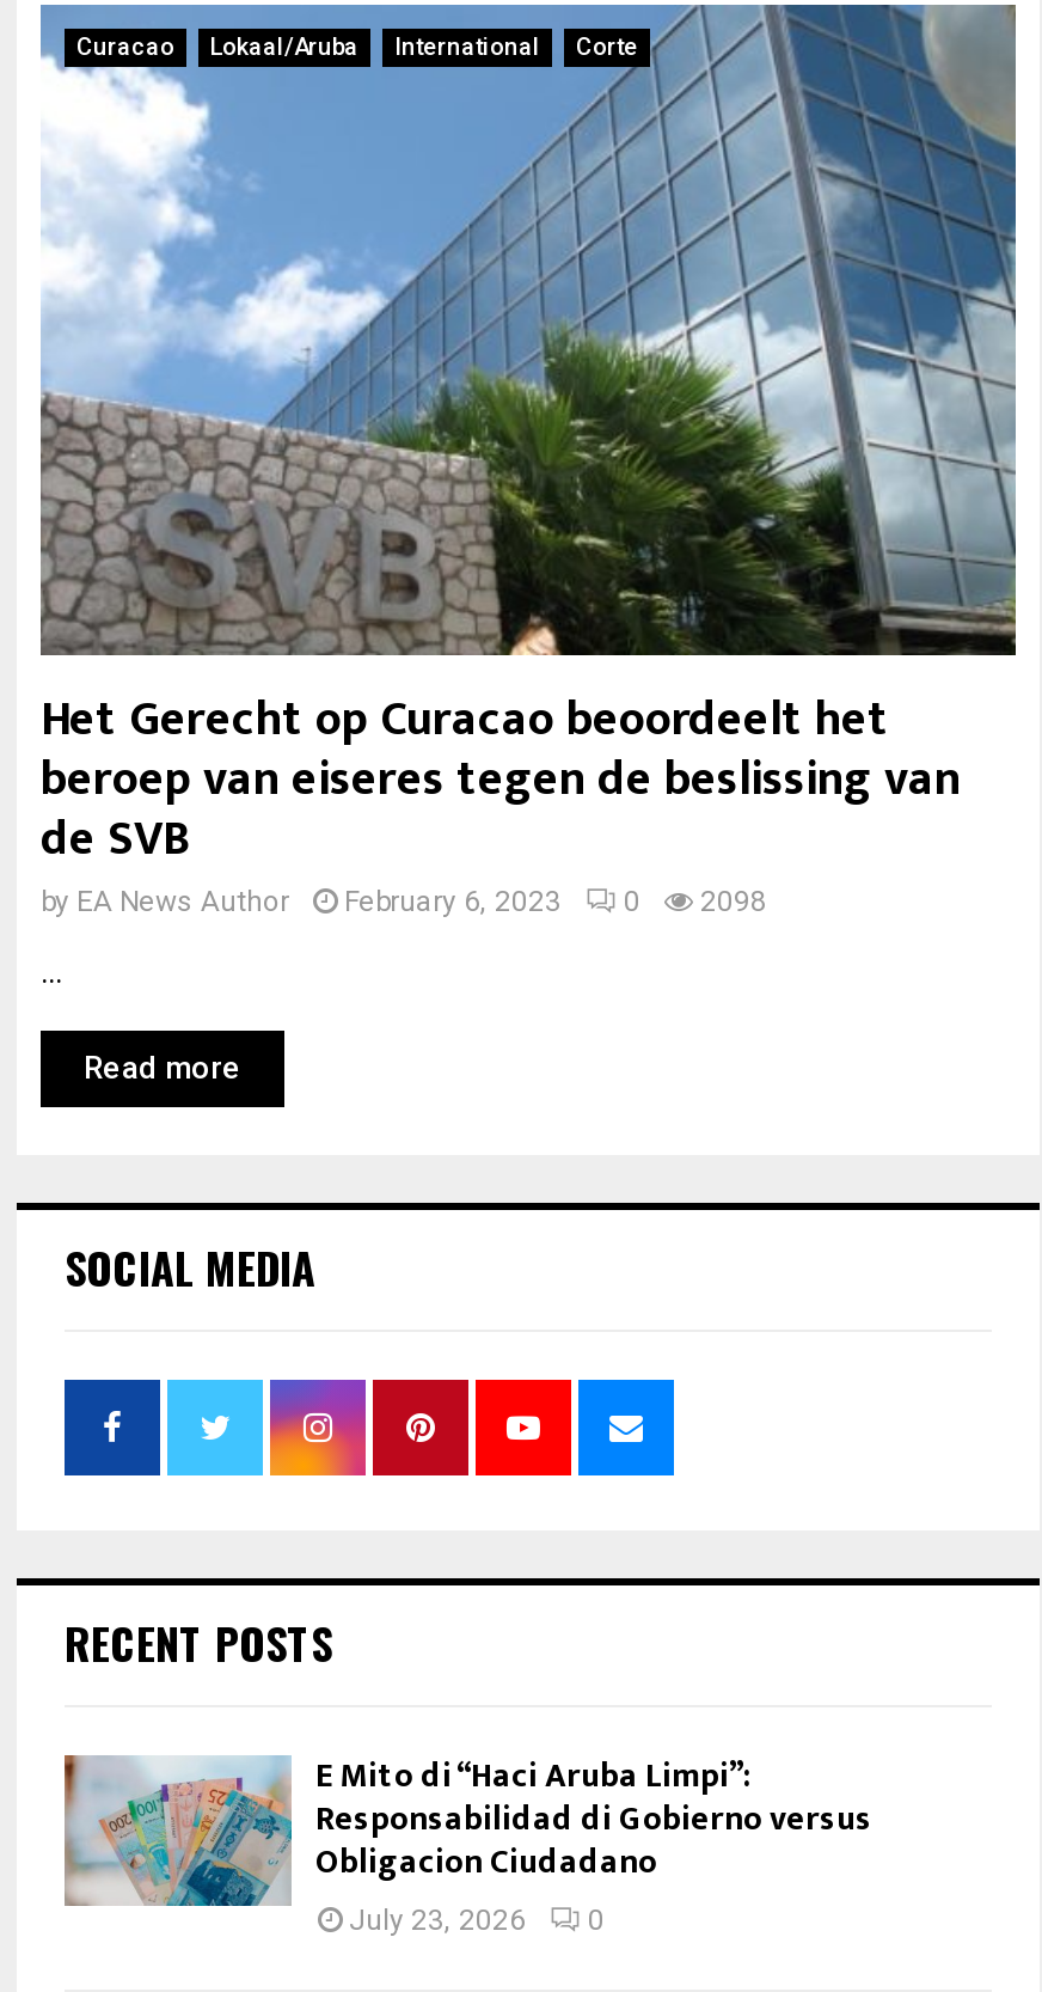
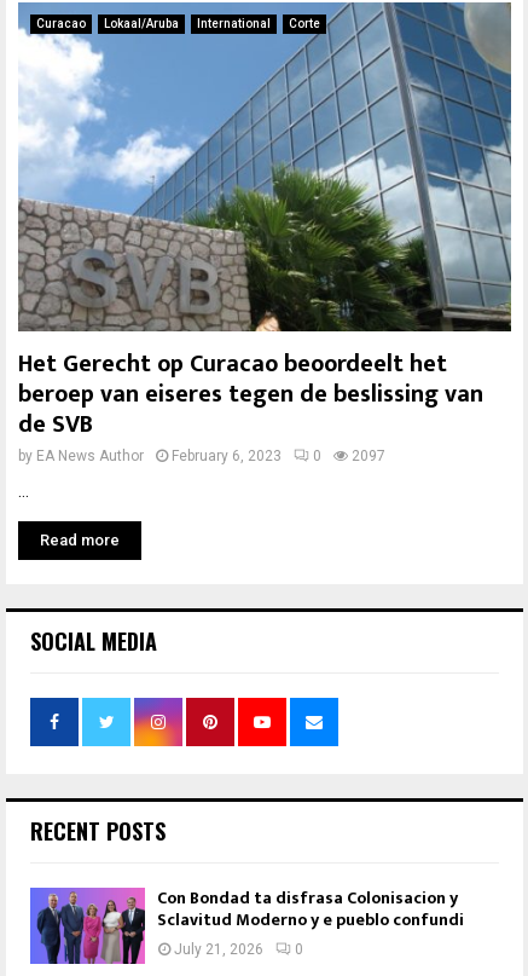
- by EA News Author February 6, 2023 0 2098
+ by EA News Author February 6, 2023 0 2097

- [image]
- E Mito di “Haci Aruba Limpi”:
- Responsabilidad di Gobierno versus
- Obligacion Ciudadano
- July 23, 2026
+ [image]
+ Con Bondad ta disfrasa Colonisacion y
+ Sclavitud Moderno y e pueblo confundi
+ July 21, 2026
